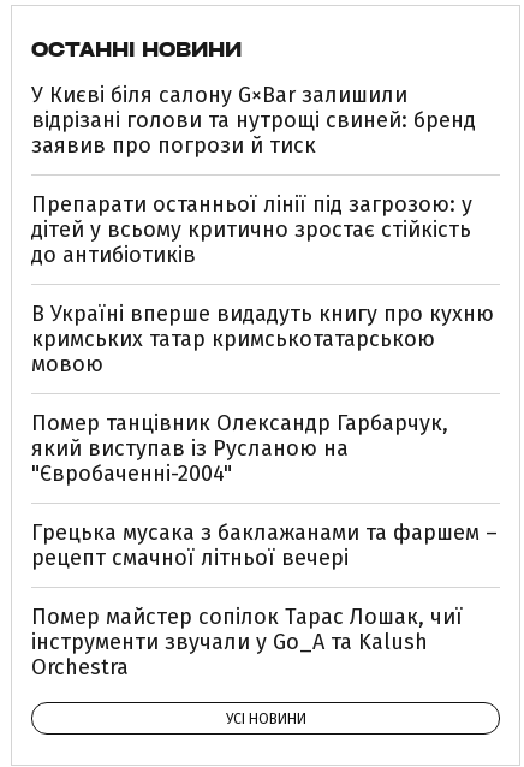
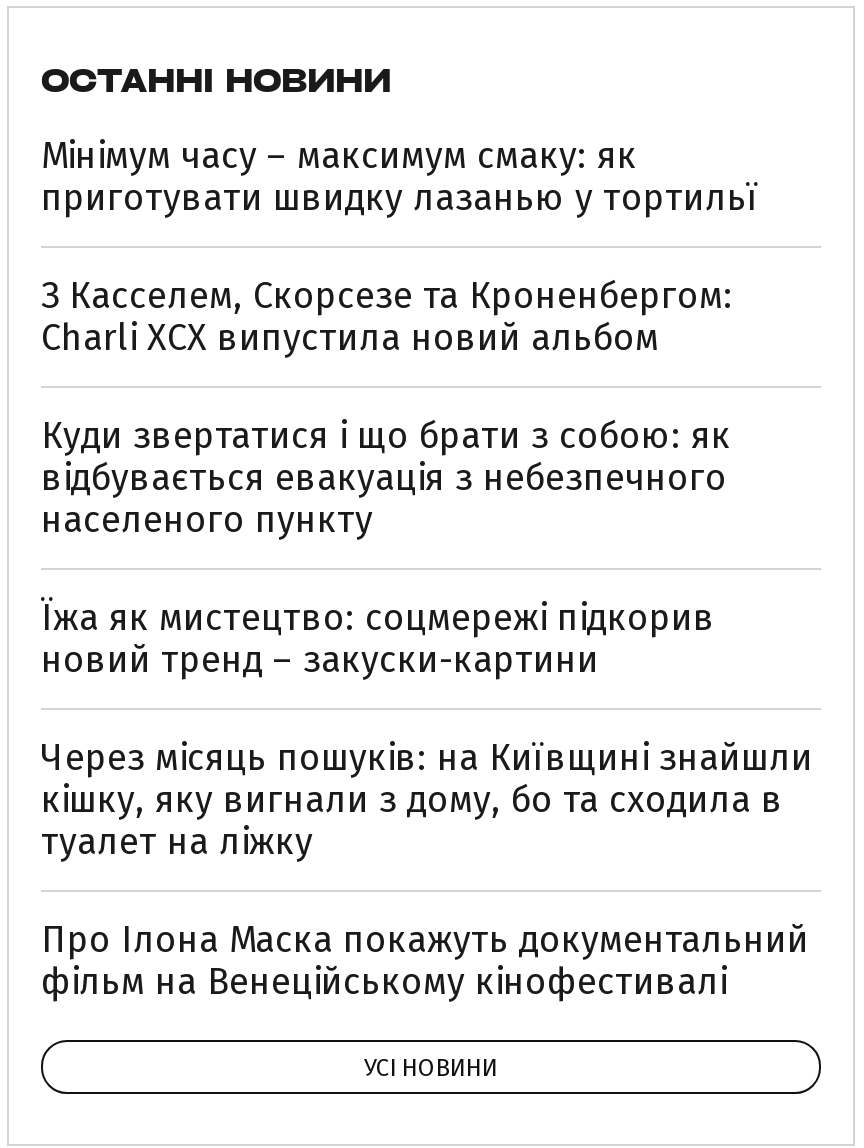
- У Києві біля салону G×Bar залишили
- відрізані голови та нутрощі свиней: бренд
- заявив про погрози й тиск
+ Мінімум часу – максимум смаку: як
+ приготувати швидку лазанью у тортильї

- Препарати останньої лінії під загрозою: у
- дітей у всьому критично зростає стійкість
- до антибіотиків
+ З Касселем, Скорсезе та Кроненбергом:
+ Charli XCX випустила новий альбом

- В Україні вперше видадуть книгу про кухню
- кримських татар кримськотатарською
- мовою
+ Куди звертатися і що брати з собою: як
+ відбувається евакуація з небезпечного
+ населеного пункту

- Помер танцівник Олександр Гарбарчук,
- який виступав із Русланою на
- "Євробаченні-2004"
+ Їжа як мистецтво: соцмережі підкорив
+ новий тренд – закуски-картини

- Грецька мусака з баклажанами та фаршем –
- рецепт смачної літньої вечері
+ Через місяць пошуків: на Київщині знайшли
+ кішку, яку вигнали з дому, бо та сходила в
+ туалет на ліжку

- Помер майстер сопілок Тарас Лошак, чиї
- інструменти звучали у Go_A та Kalush
- Orchestra
+ Про Ілона Маска покажуть документальний
+ фільм на Венеційському кінофестивалі
